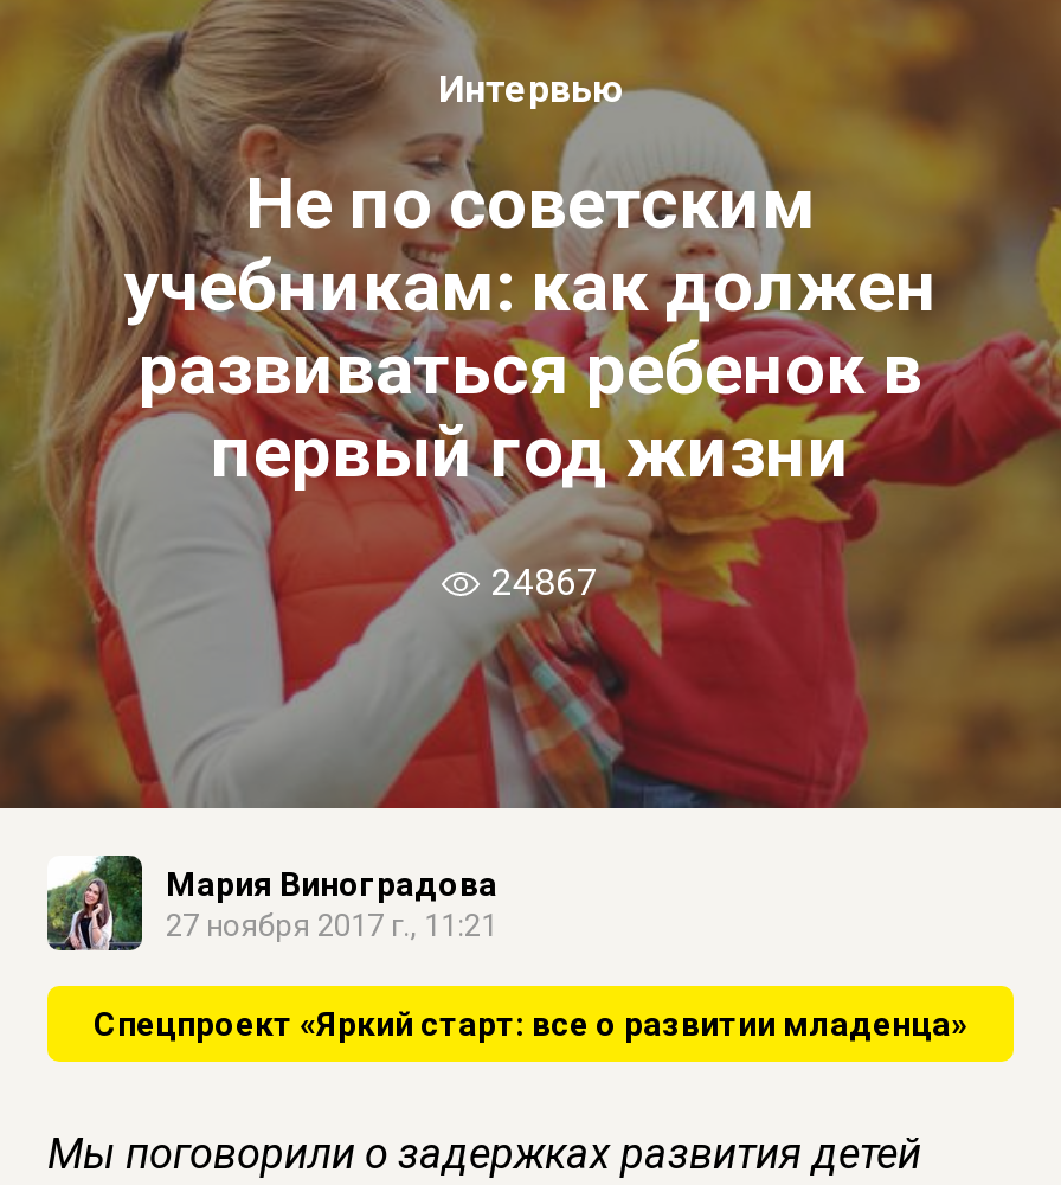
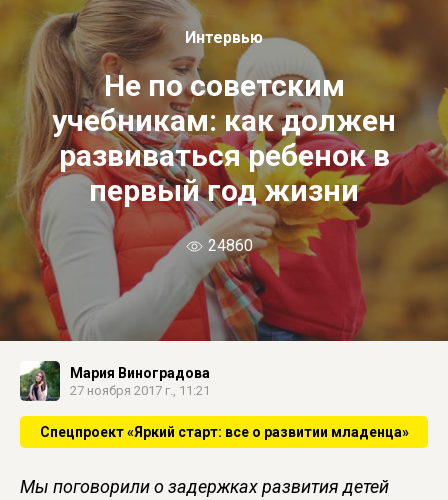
- 24867
+ 24860
